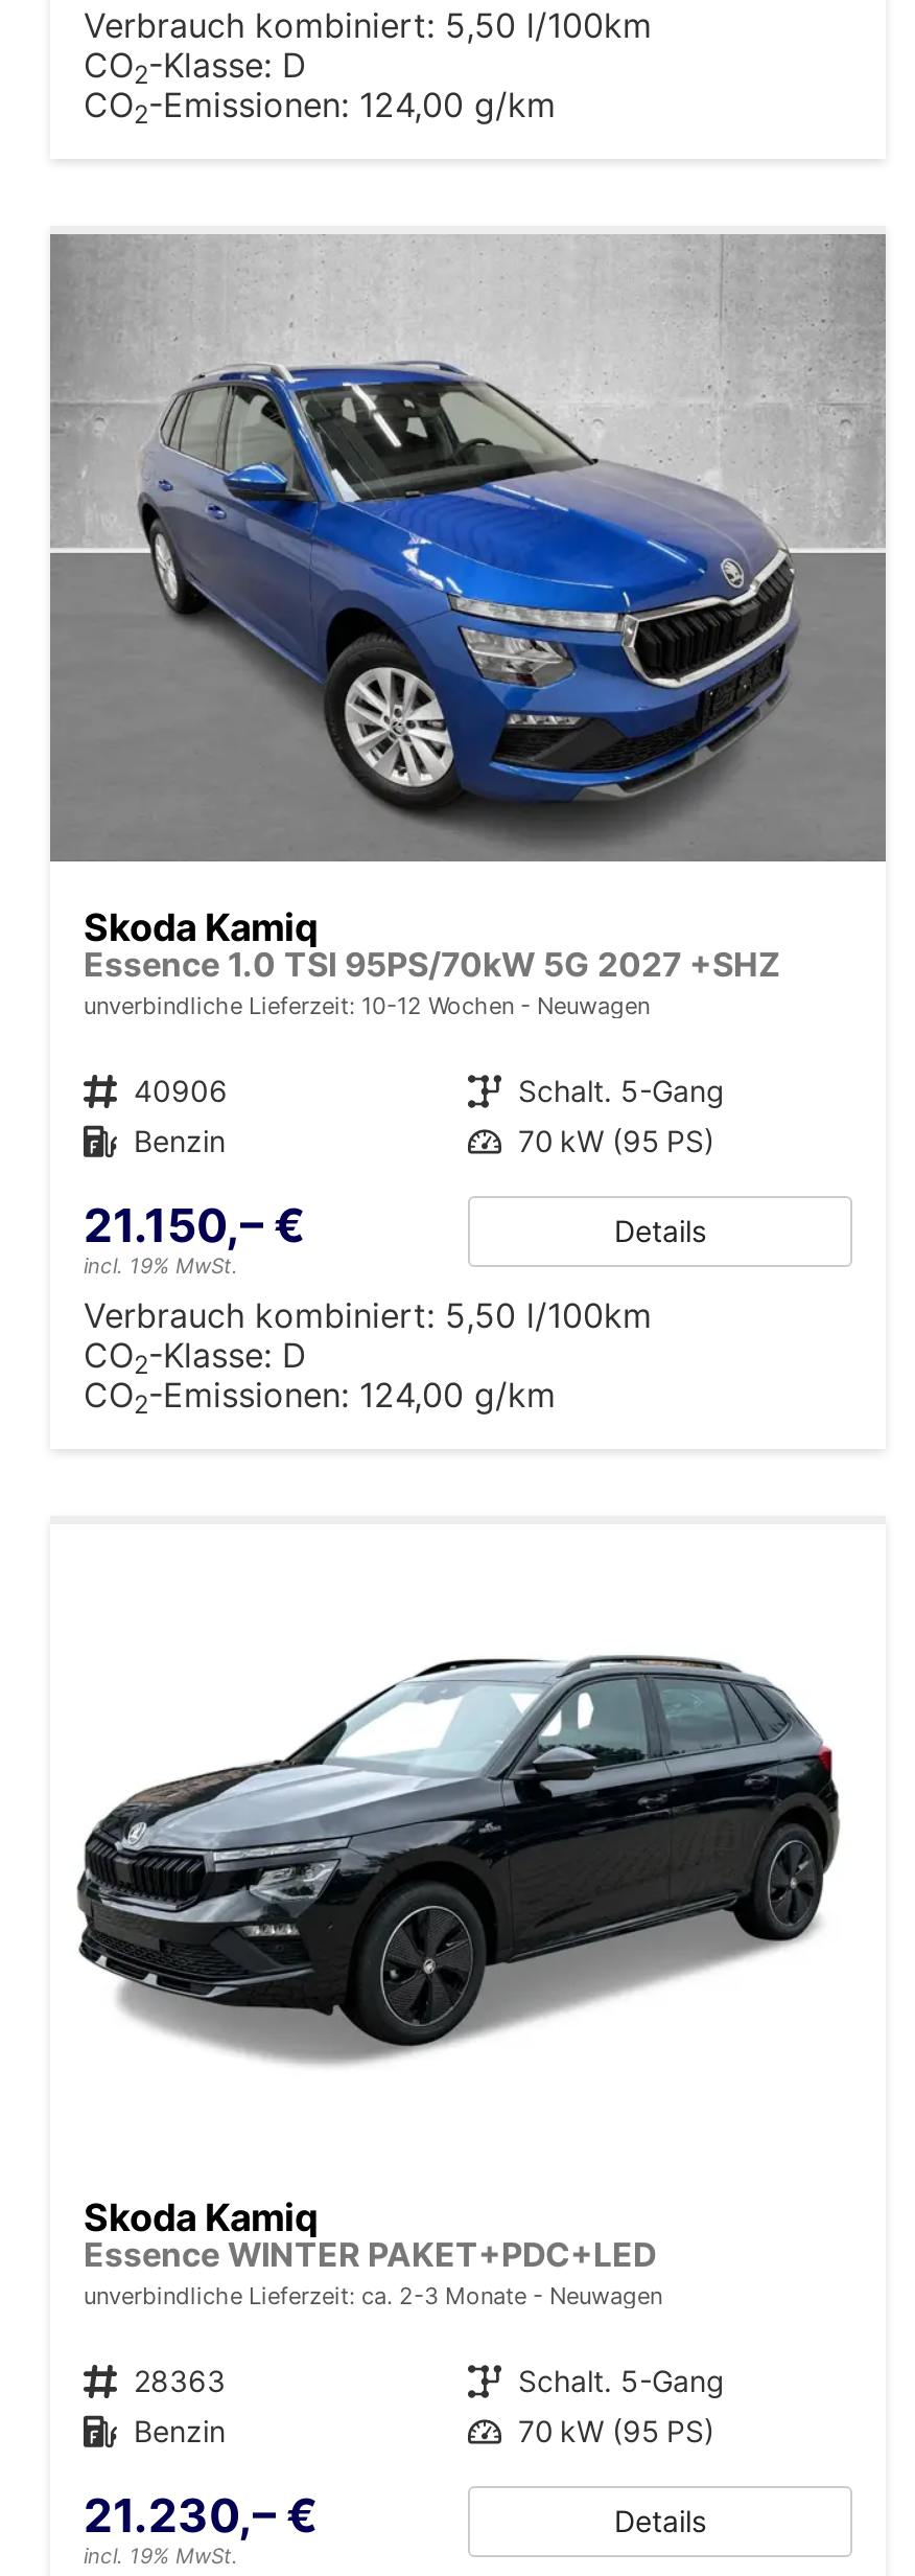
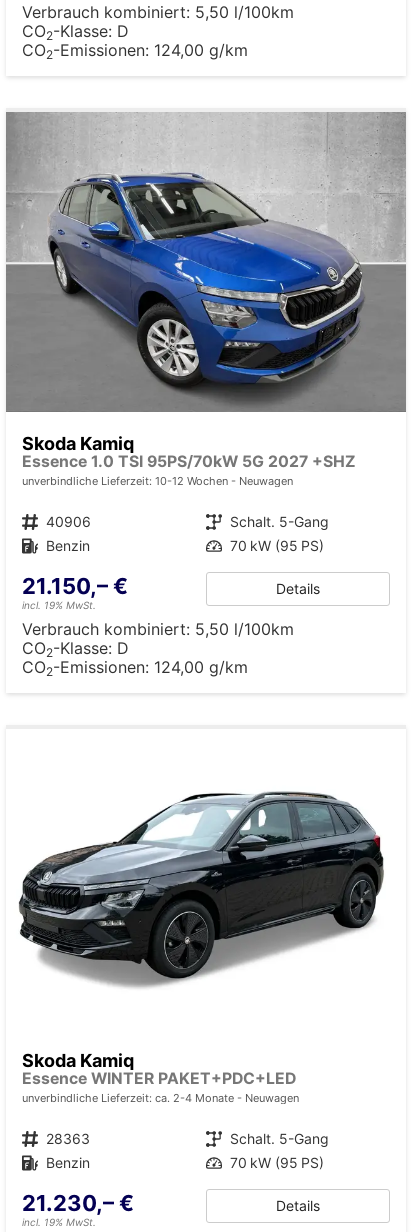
- unverbindliche Lieferzeit: ca. 2-3 Monate Neuwagen
+ unverbindliche Lieferzeit: ca. 2-4 Monate Neuwagen
